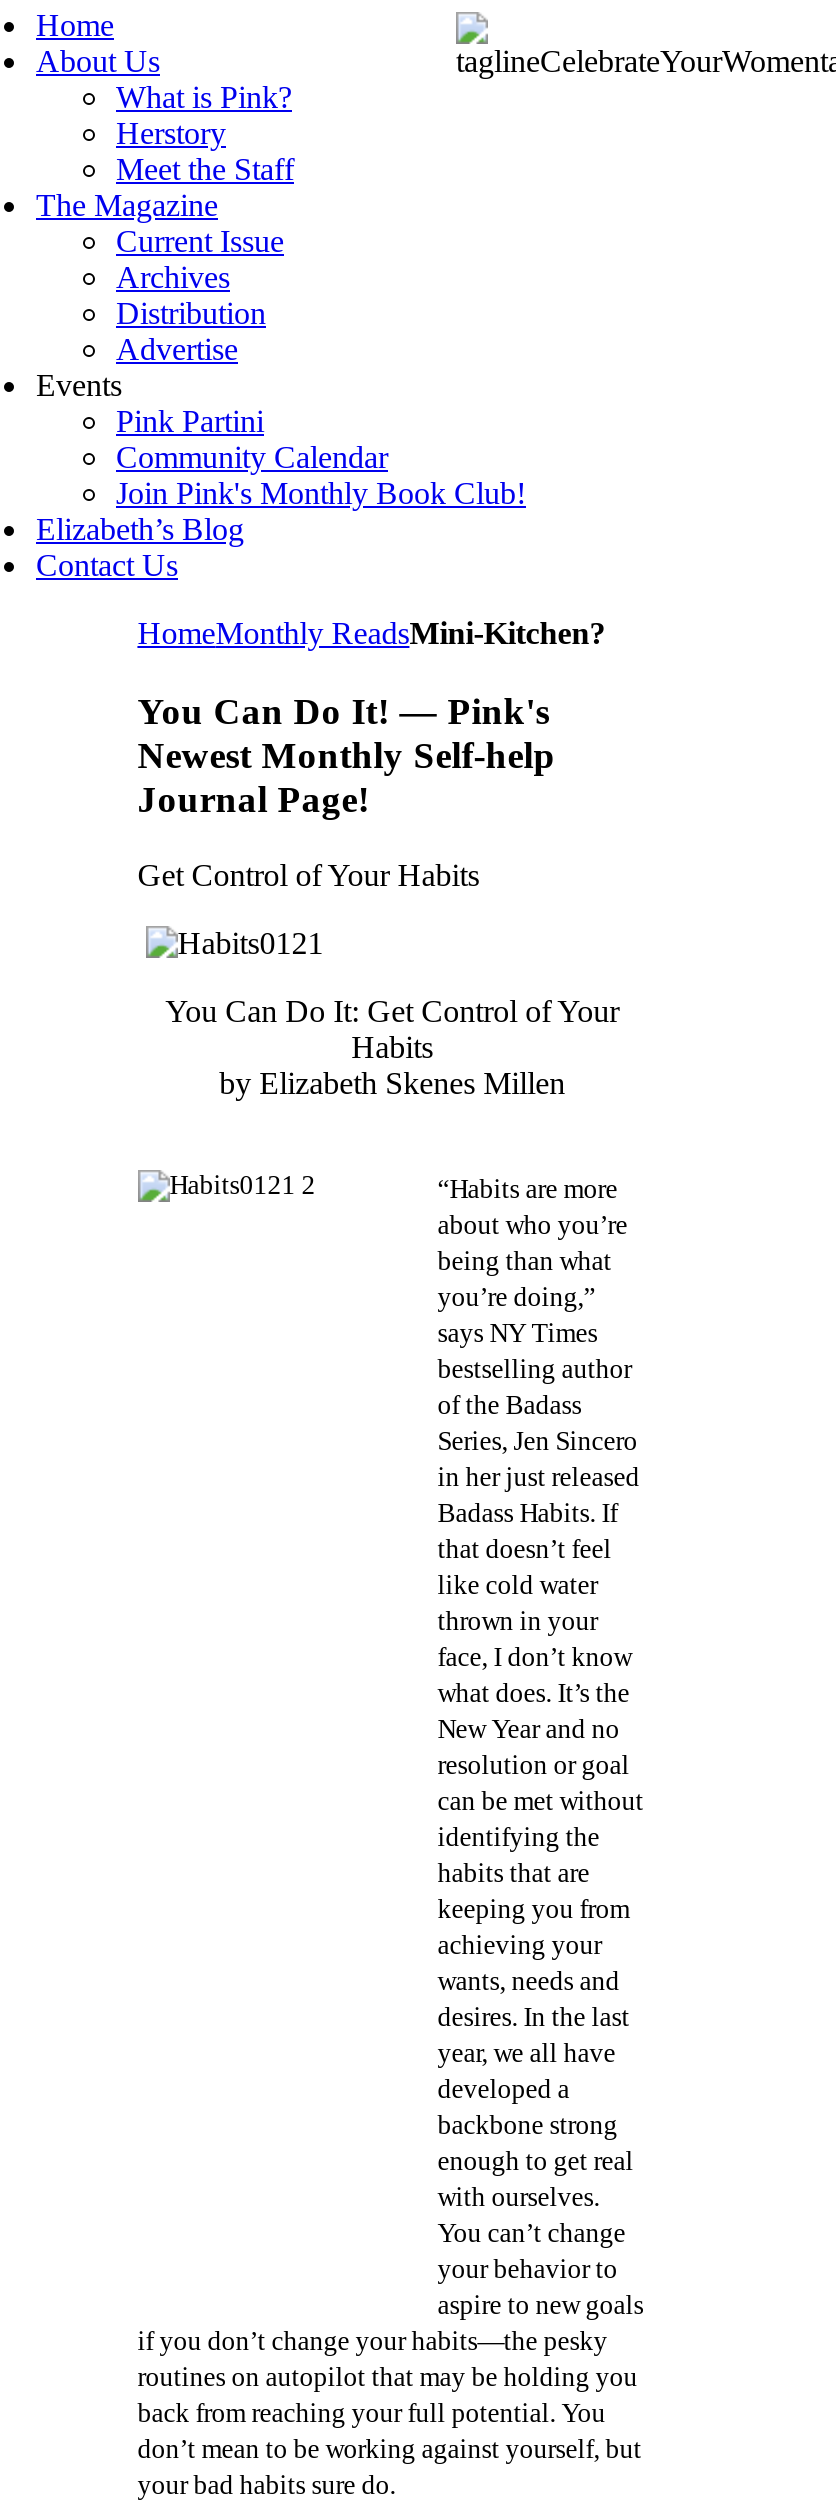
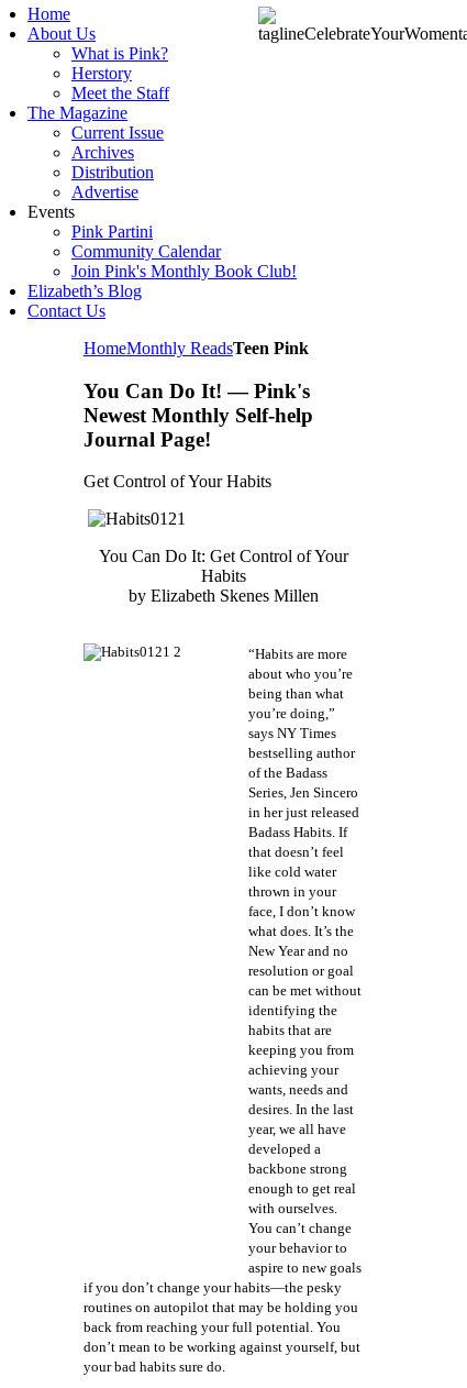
- HomeMonthly ReadsMini-Kitchen?
+ HomeMonthly ReadsTeen Pink
